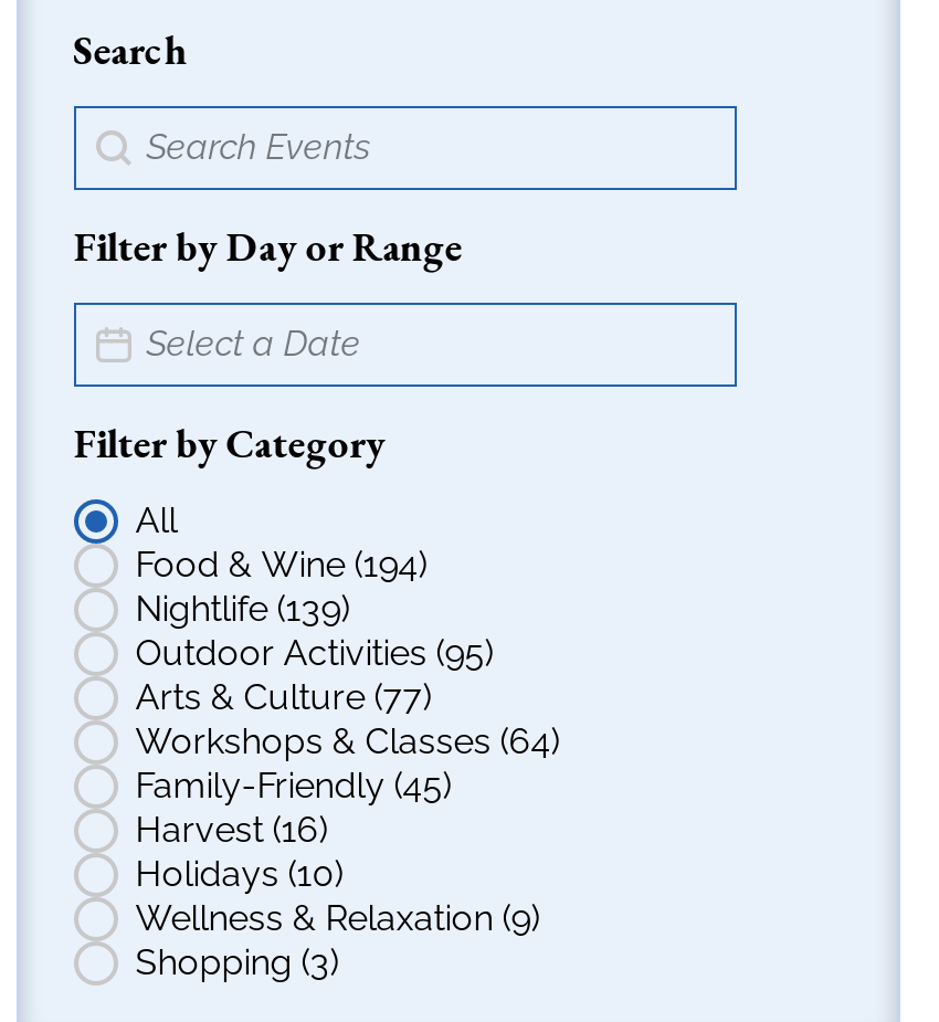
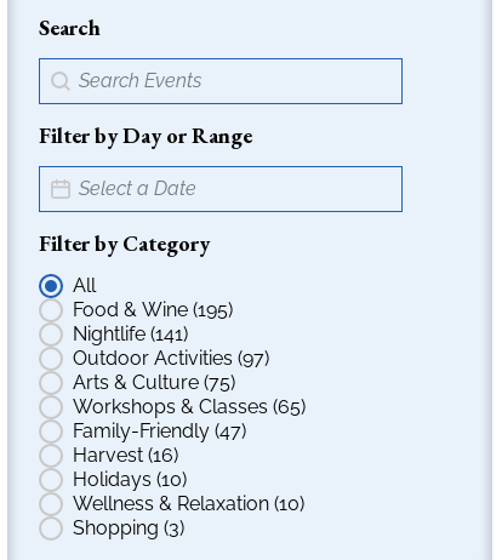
- Food & Wine (194)
+ Food & Wine (195)

- Nightlife (139)
+ Nightlife (141)

- Outdoor Activities (95)
+ Outdoor Activities (97)

- Arts & Culture (77)
+ Arts & Culture (75)

- Workshops & Classes (64)
+ Workshops & Classes (65)

- Family-Friendly (45)
+ Family-Friendly (47)

- Wellness & Relaxation (9)
+ Wellness & Relaxation (10)
